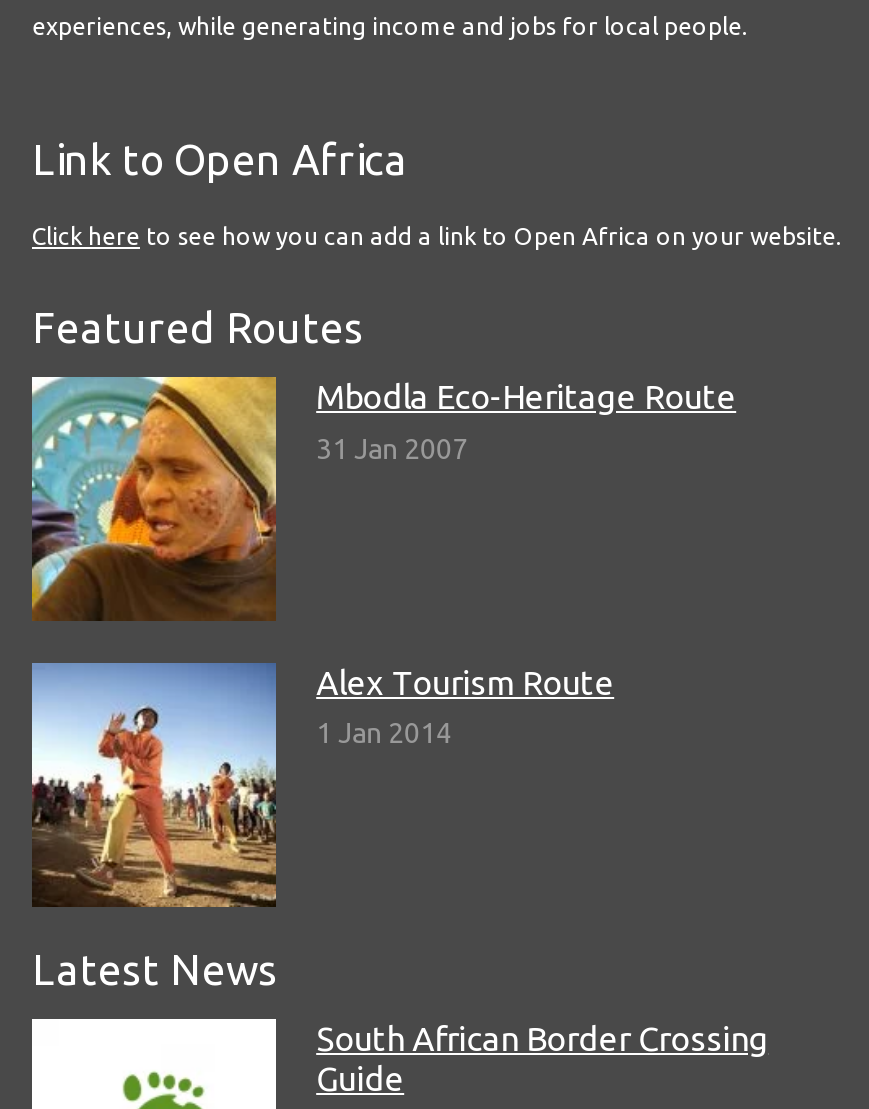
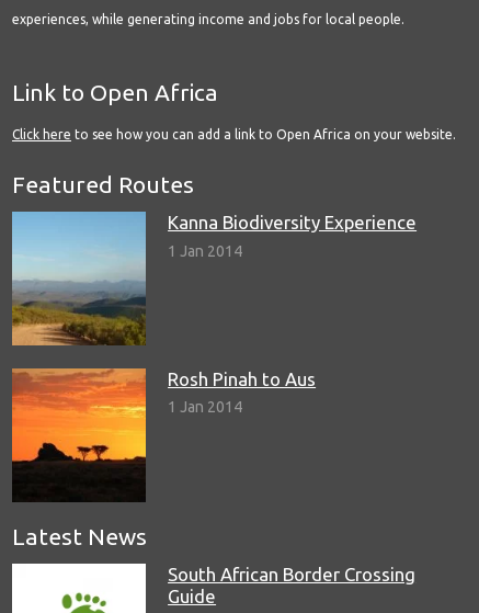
- [image]
- Mbodla Eco-Heritage Route
- 31 Jan 2007
+ [image]
+ Kanna Biodiversity Experience
+ 1 Jan 2014

- [image]
- Alex Tourism Route
+ [image]
+ Rosh Pinah to Aus
